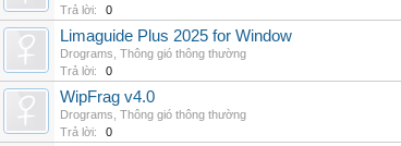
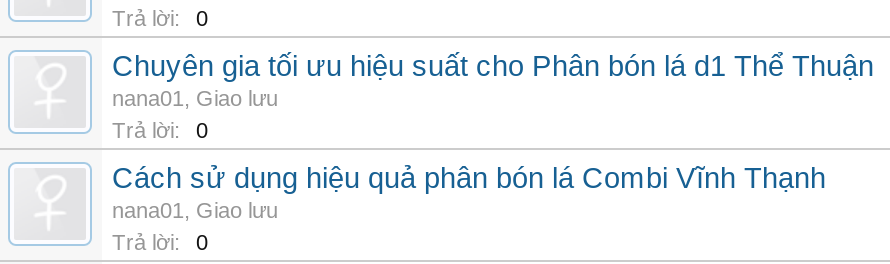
- Limaguide Plus 2025 for Window
- Drograms, Thông gió thông thường
+ Chuyên gia tối ưu hiệu suất cho Phân bón lá d1 Thể Thuận
+ nana01, Giao lưu

- WipFrag v4.0
- Drograms, Thông gió thông thường
+ Cách sử dụng hiệu quả phân bón lá Combi Vĩnh Thạnh
+ nana01, Giao lưu
